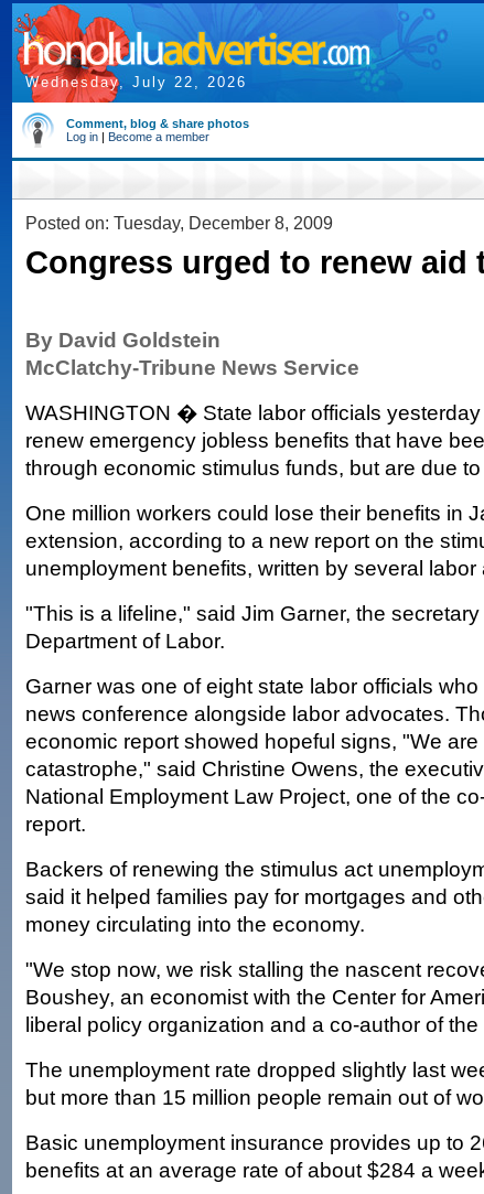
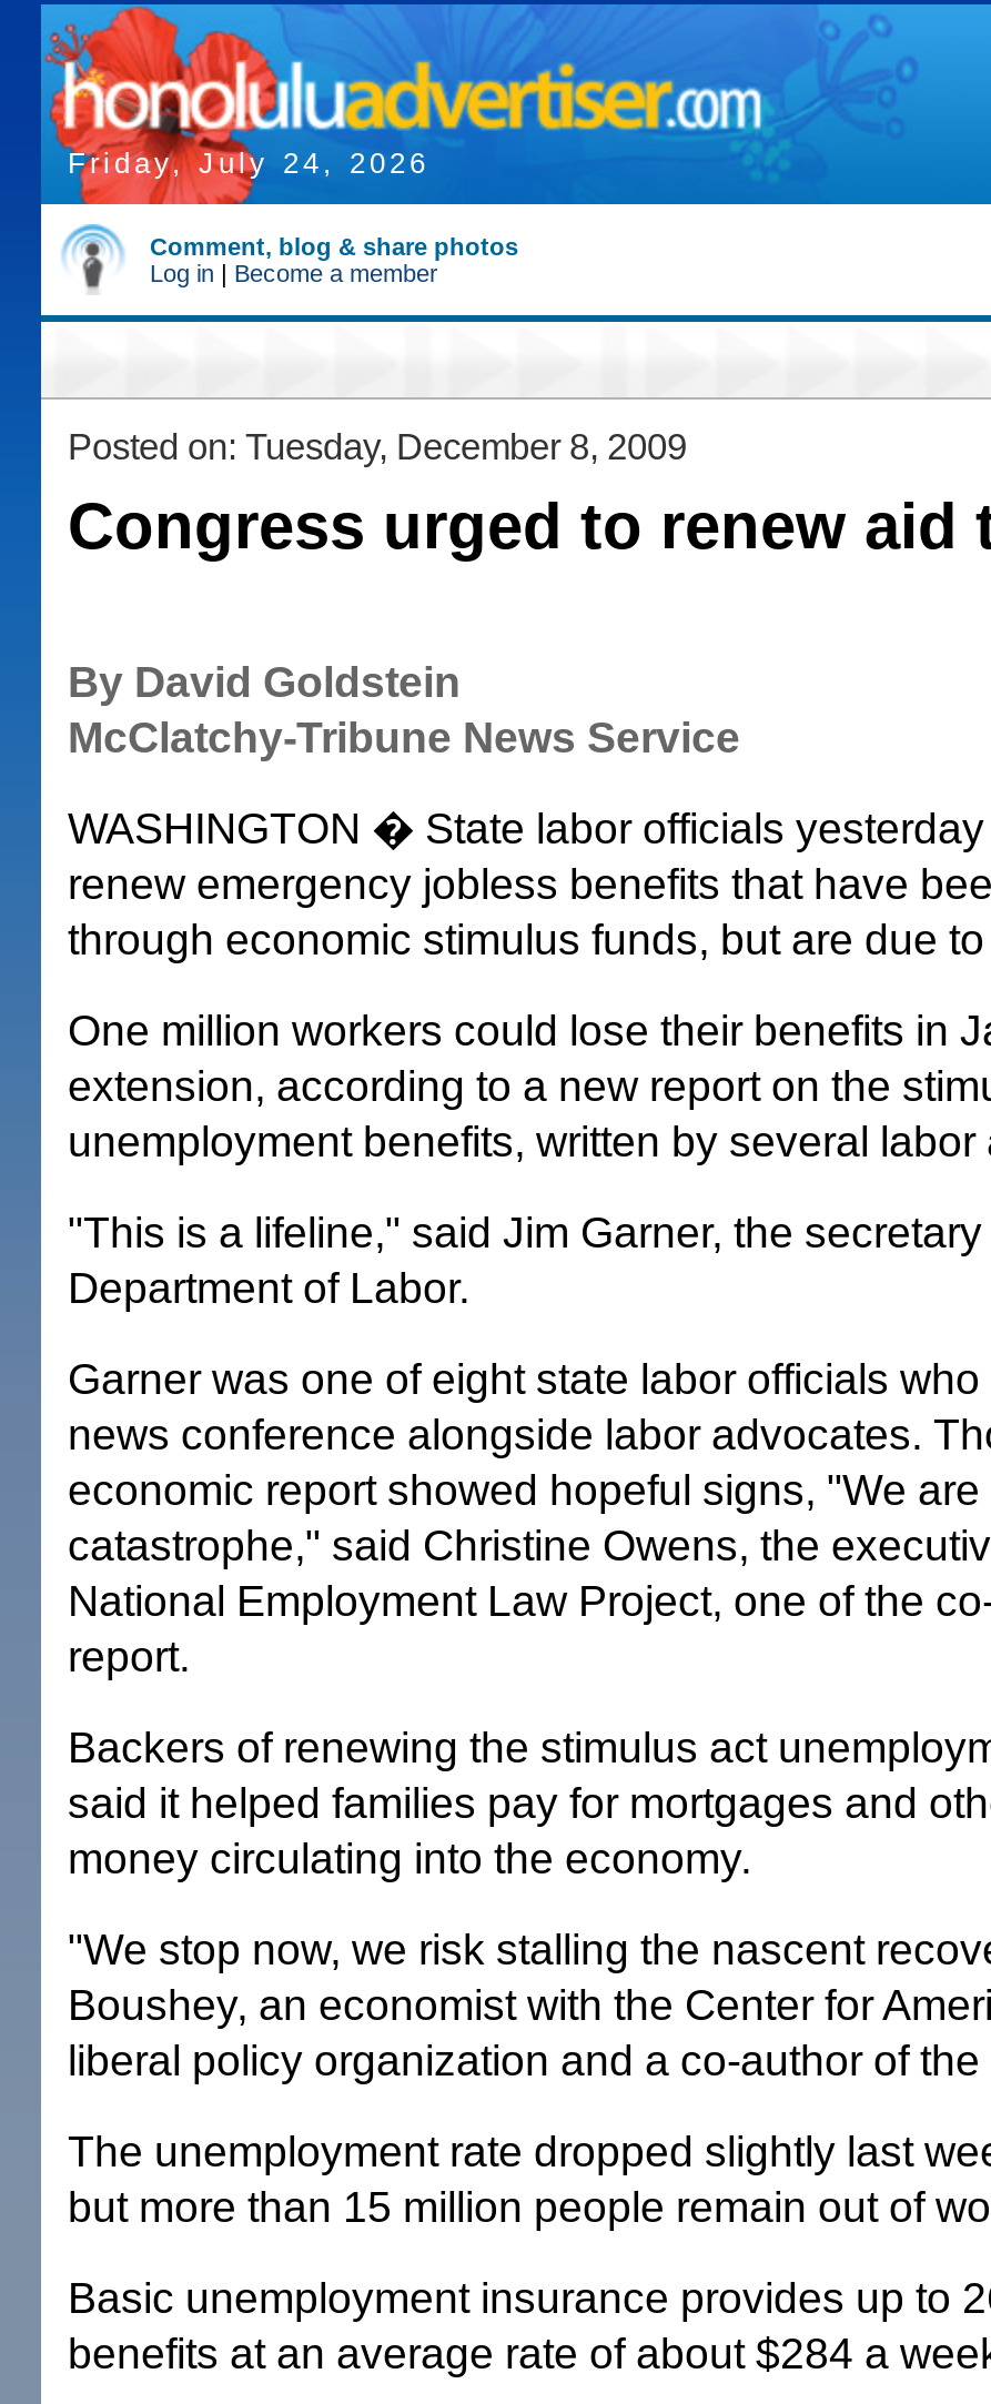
- Wednesday, July 22, 2026
+ Friday, July 24, 2026
